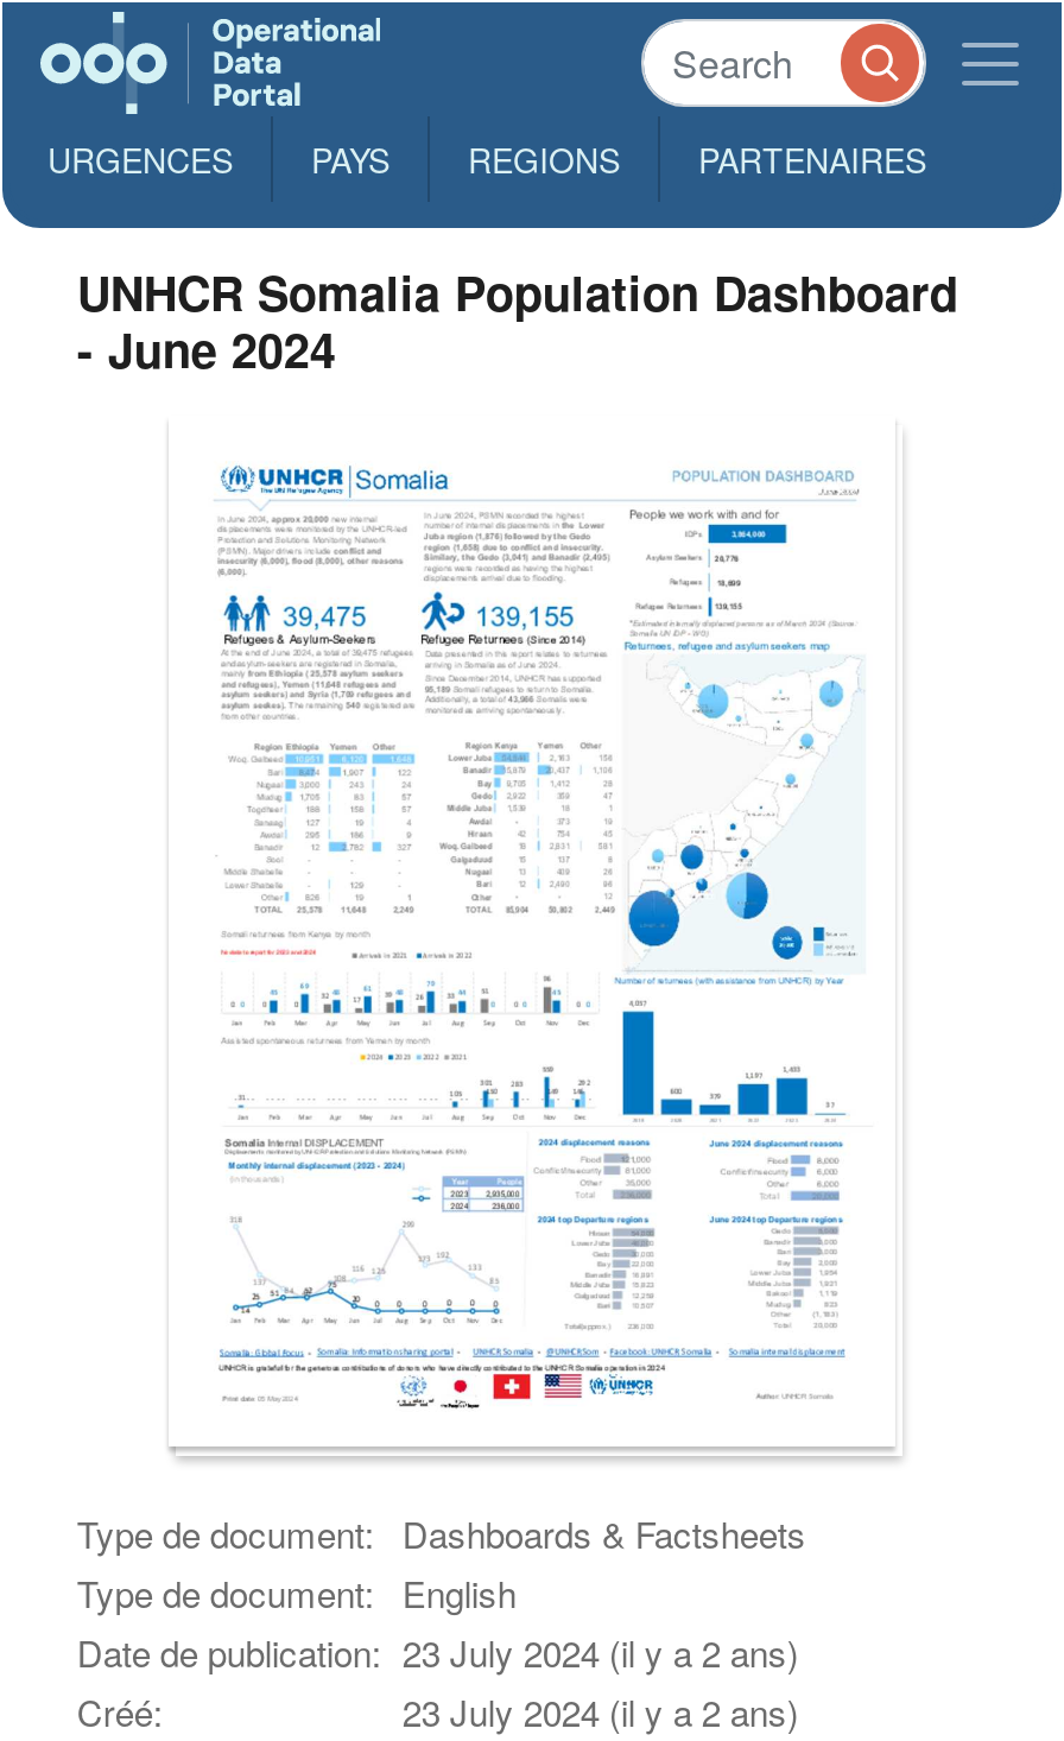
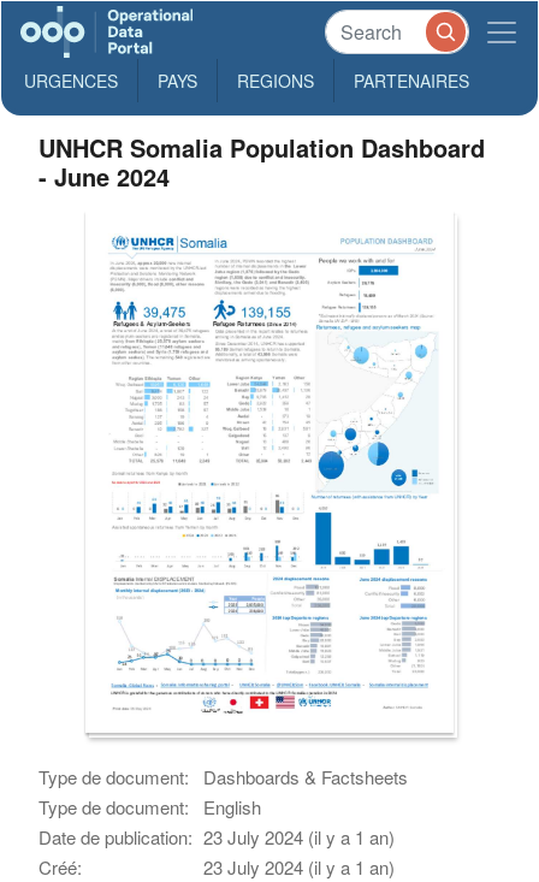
- Date de publication: 23 July 2024 (il y a 2 ans)
+ Date de publication: 23 July 2024 (il y a 1 an)

- 23 July 2024 (il y a 2 ans)
+ 23 July 2024 (il y a 1 an)
